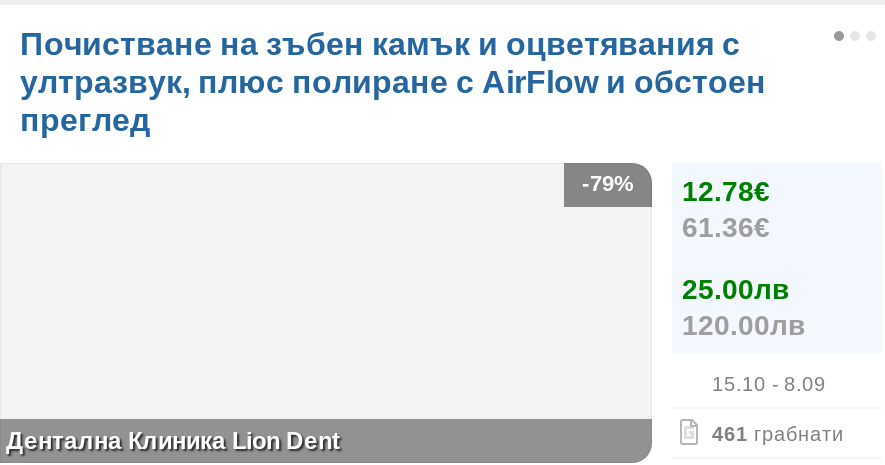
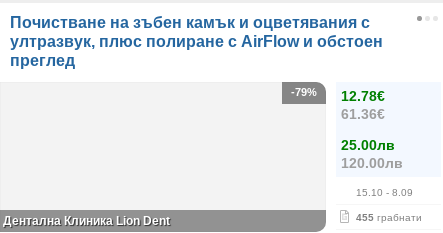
- 461 грабнати
+ 455 грабнати
